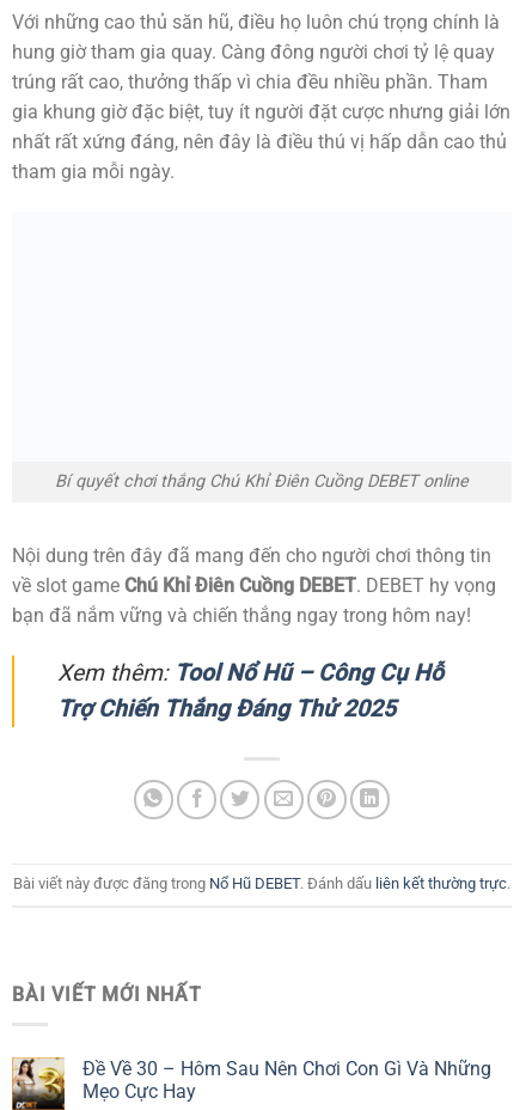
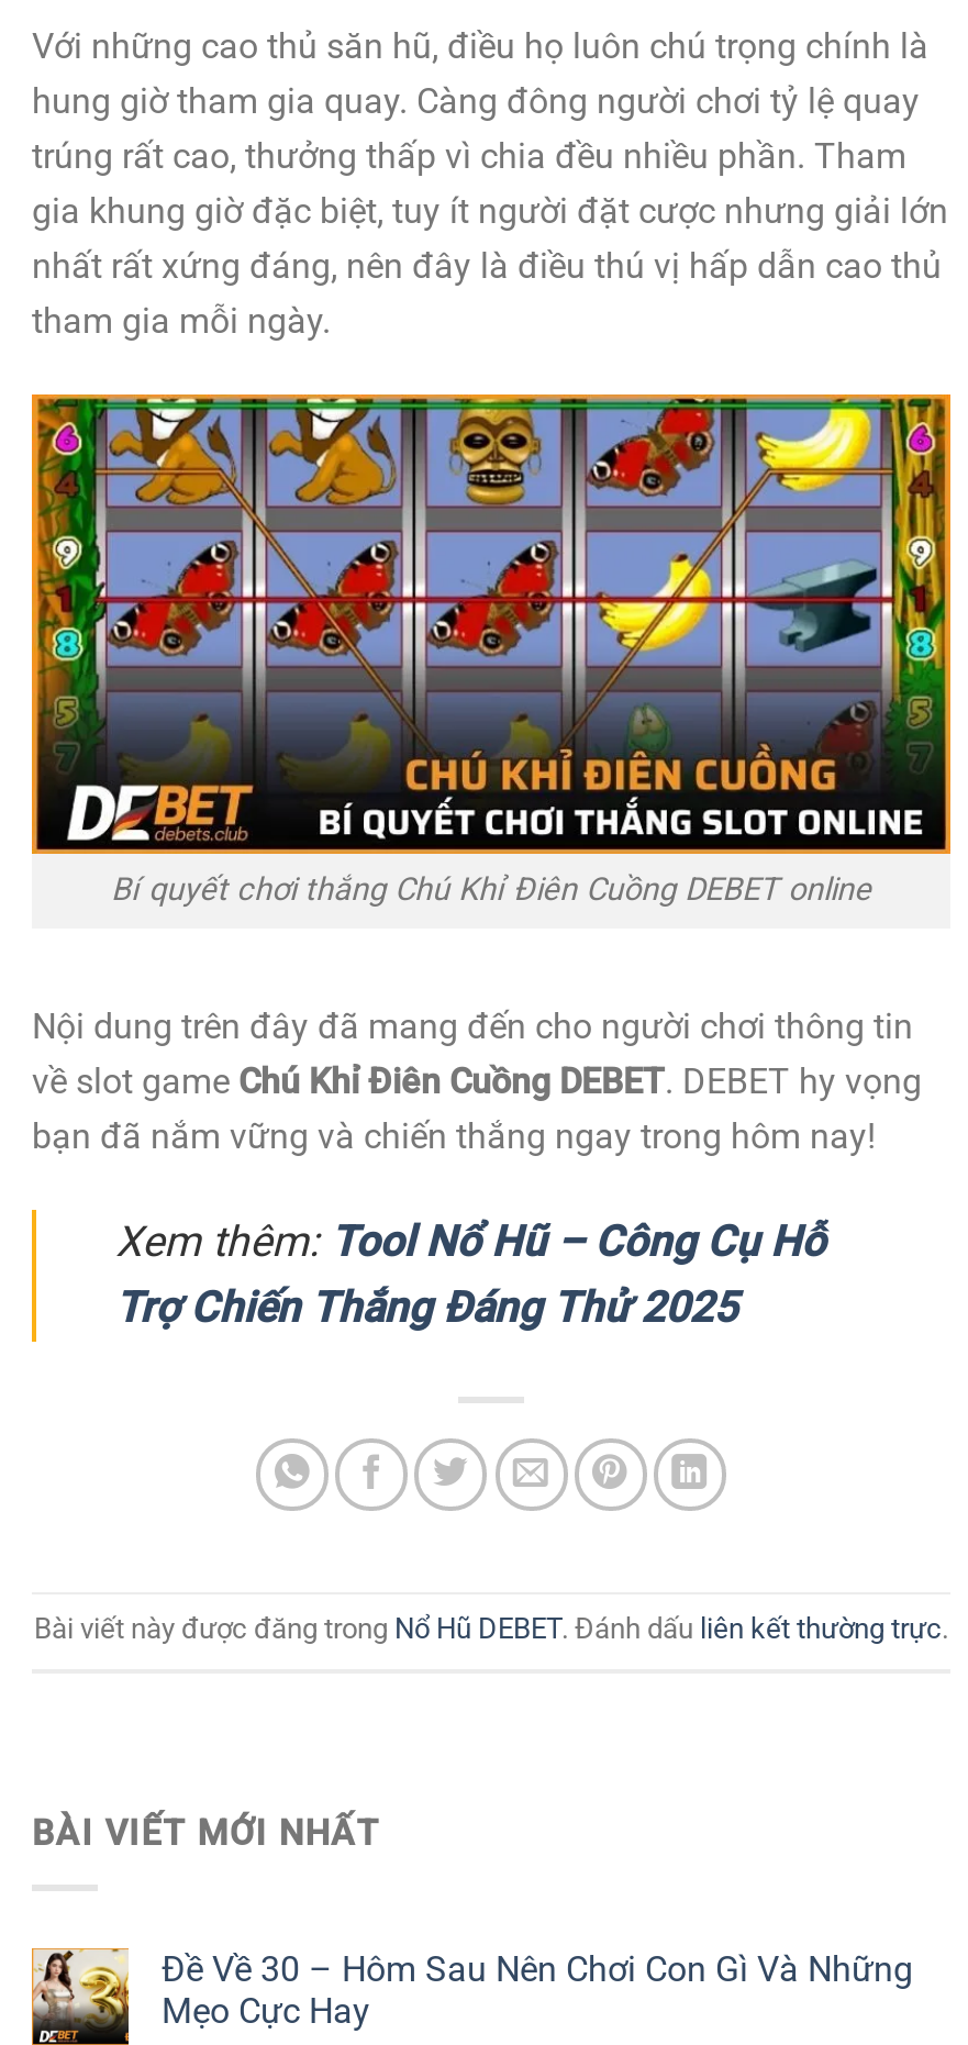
+ [image]
